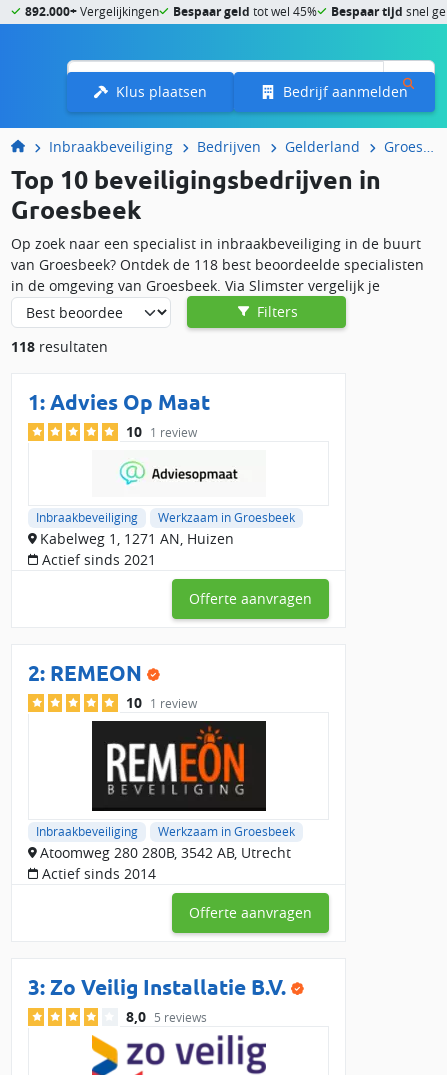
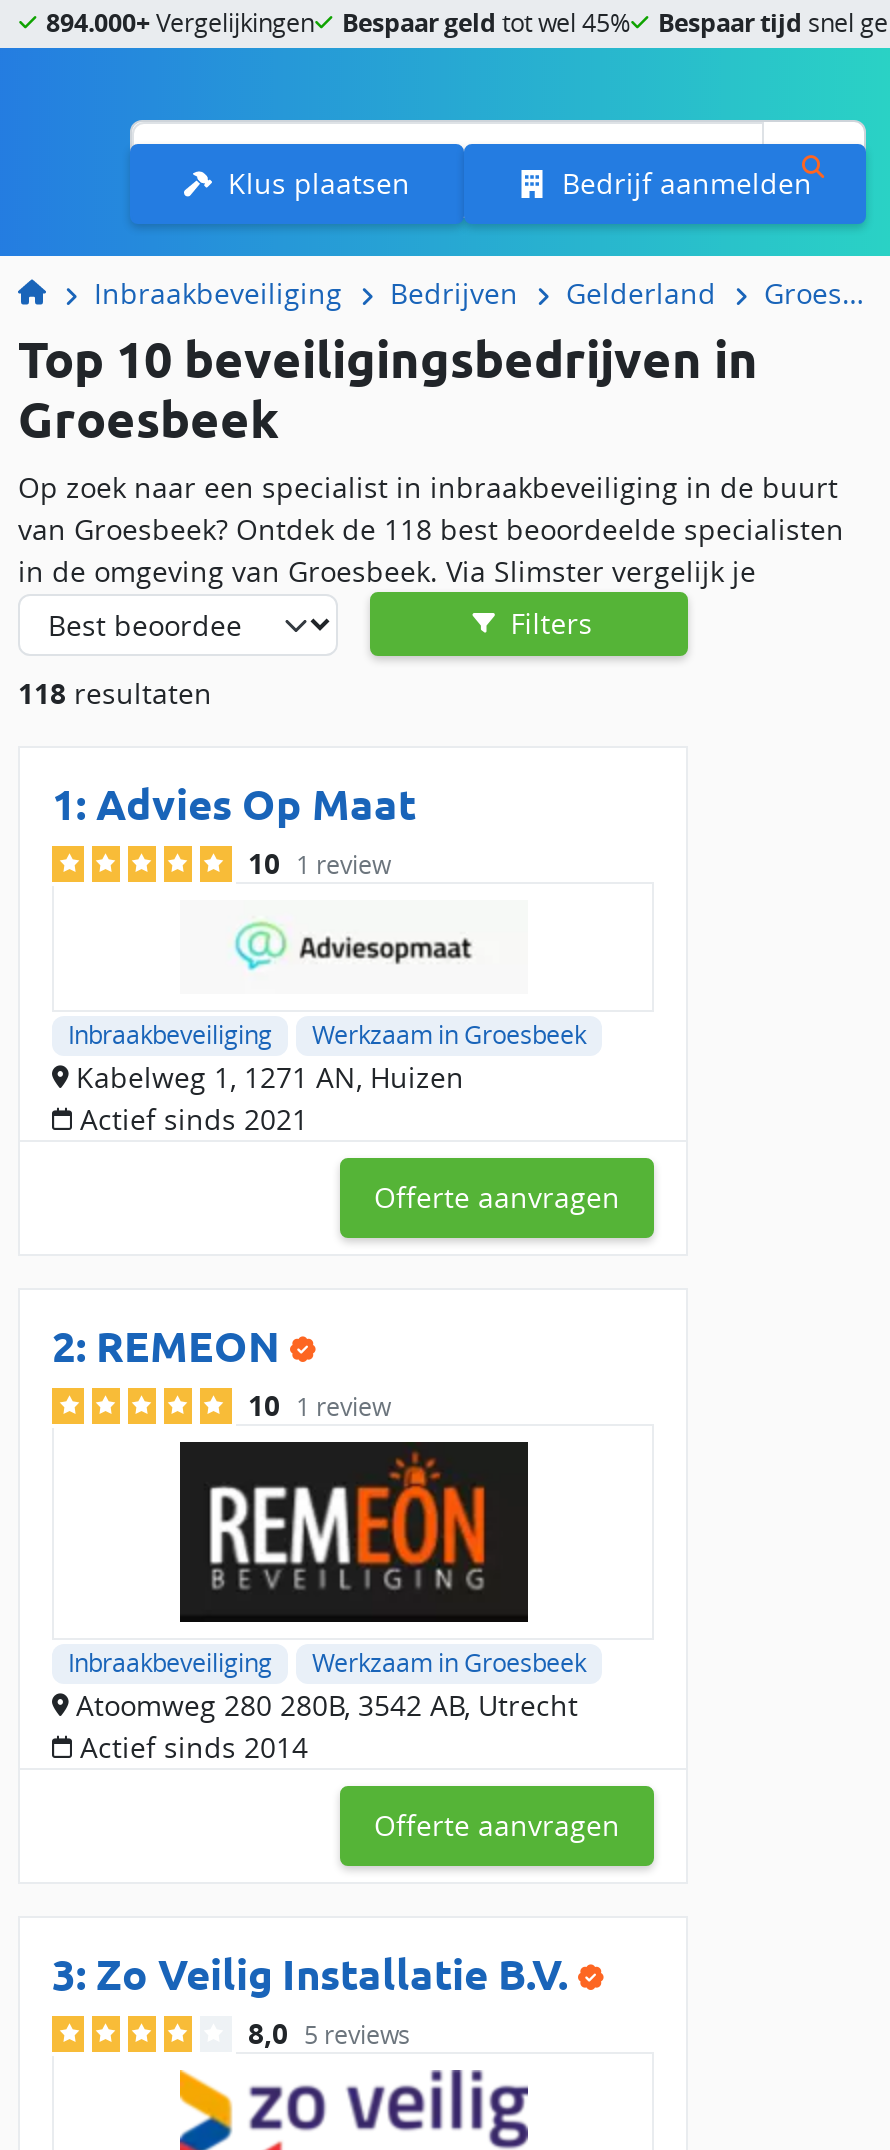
- 892.000+ Vergelijkingen
+ 894.000+ Vergelijkingen
